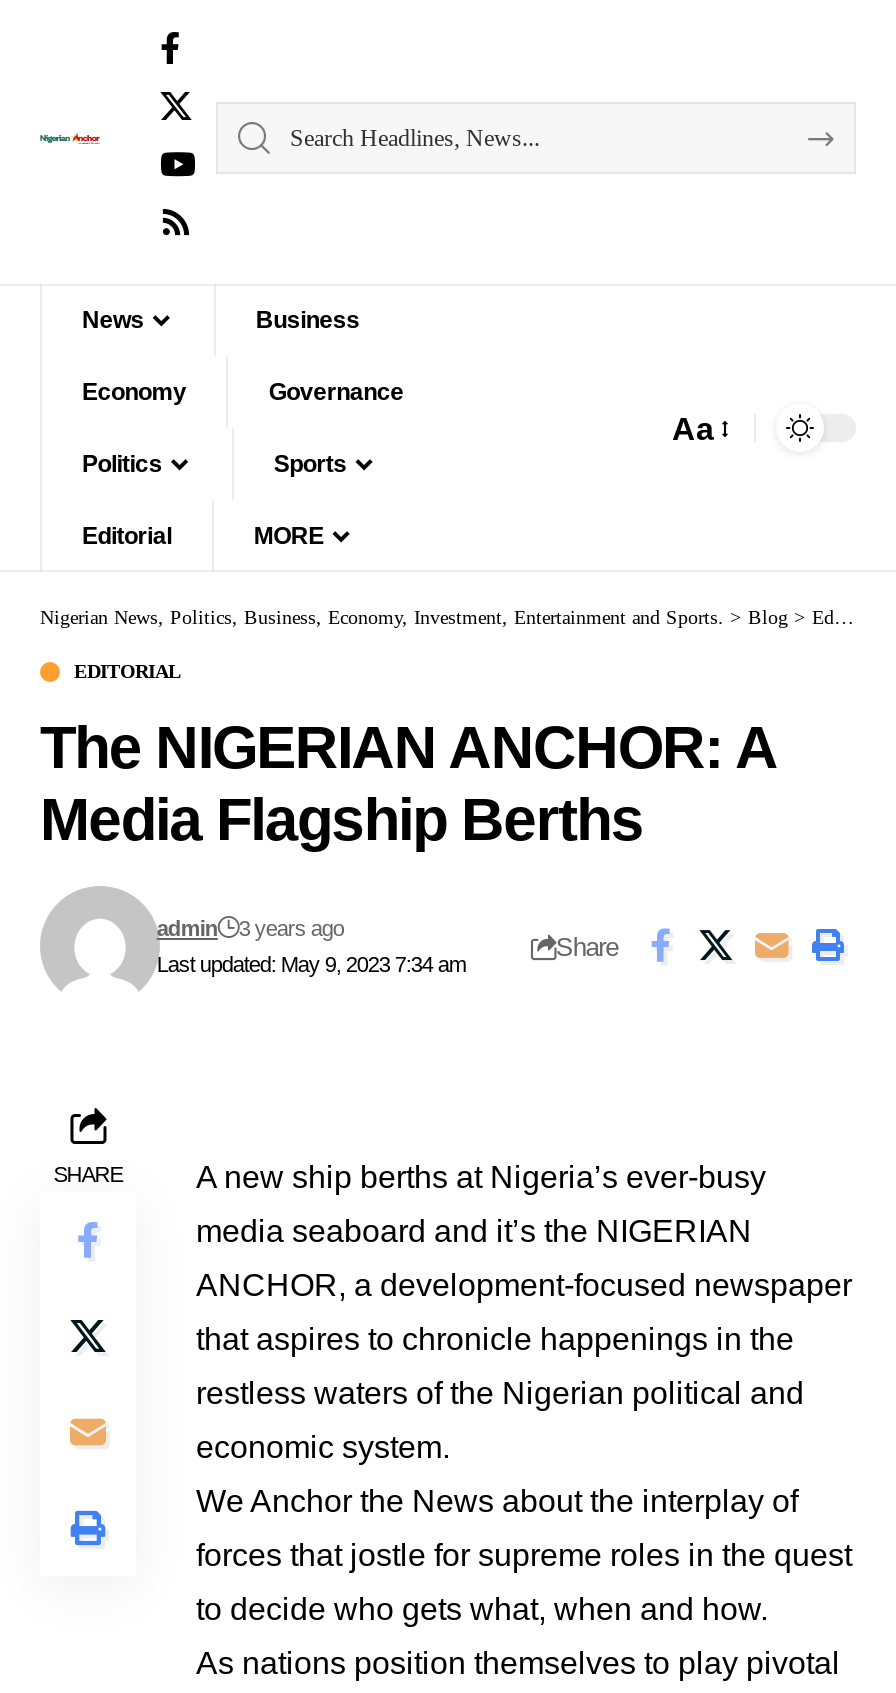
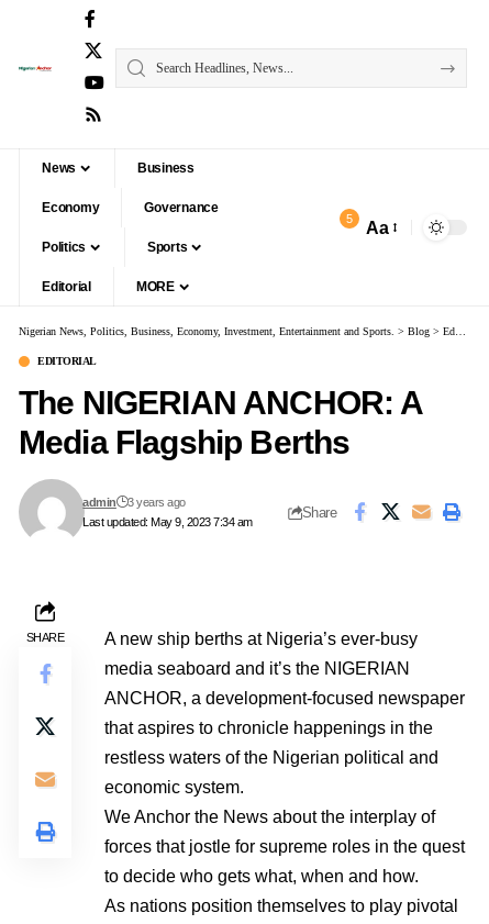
+ 5
